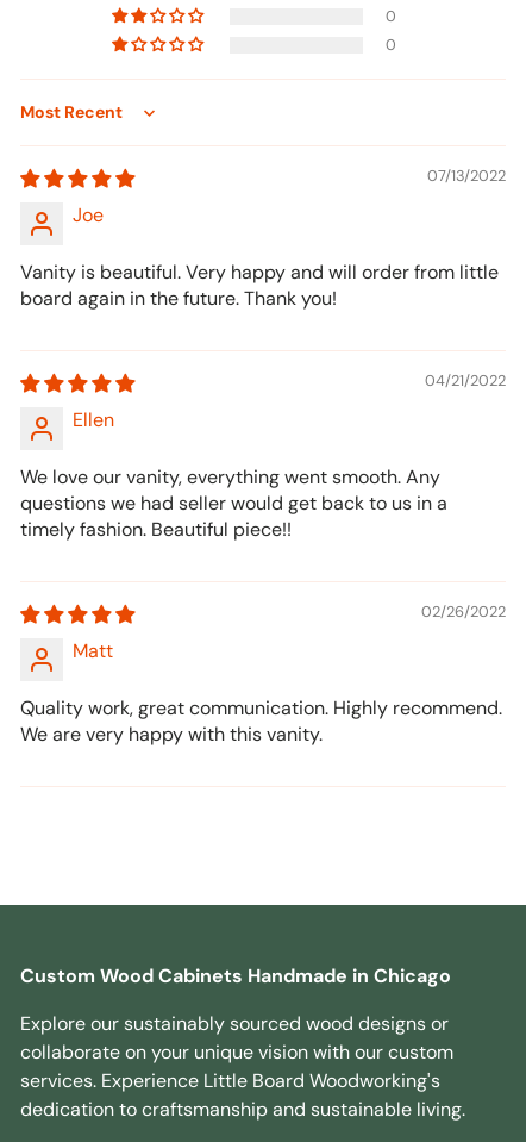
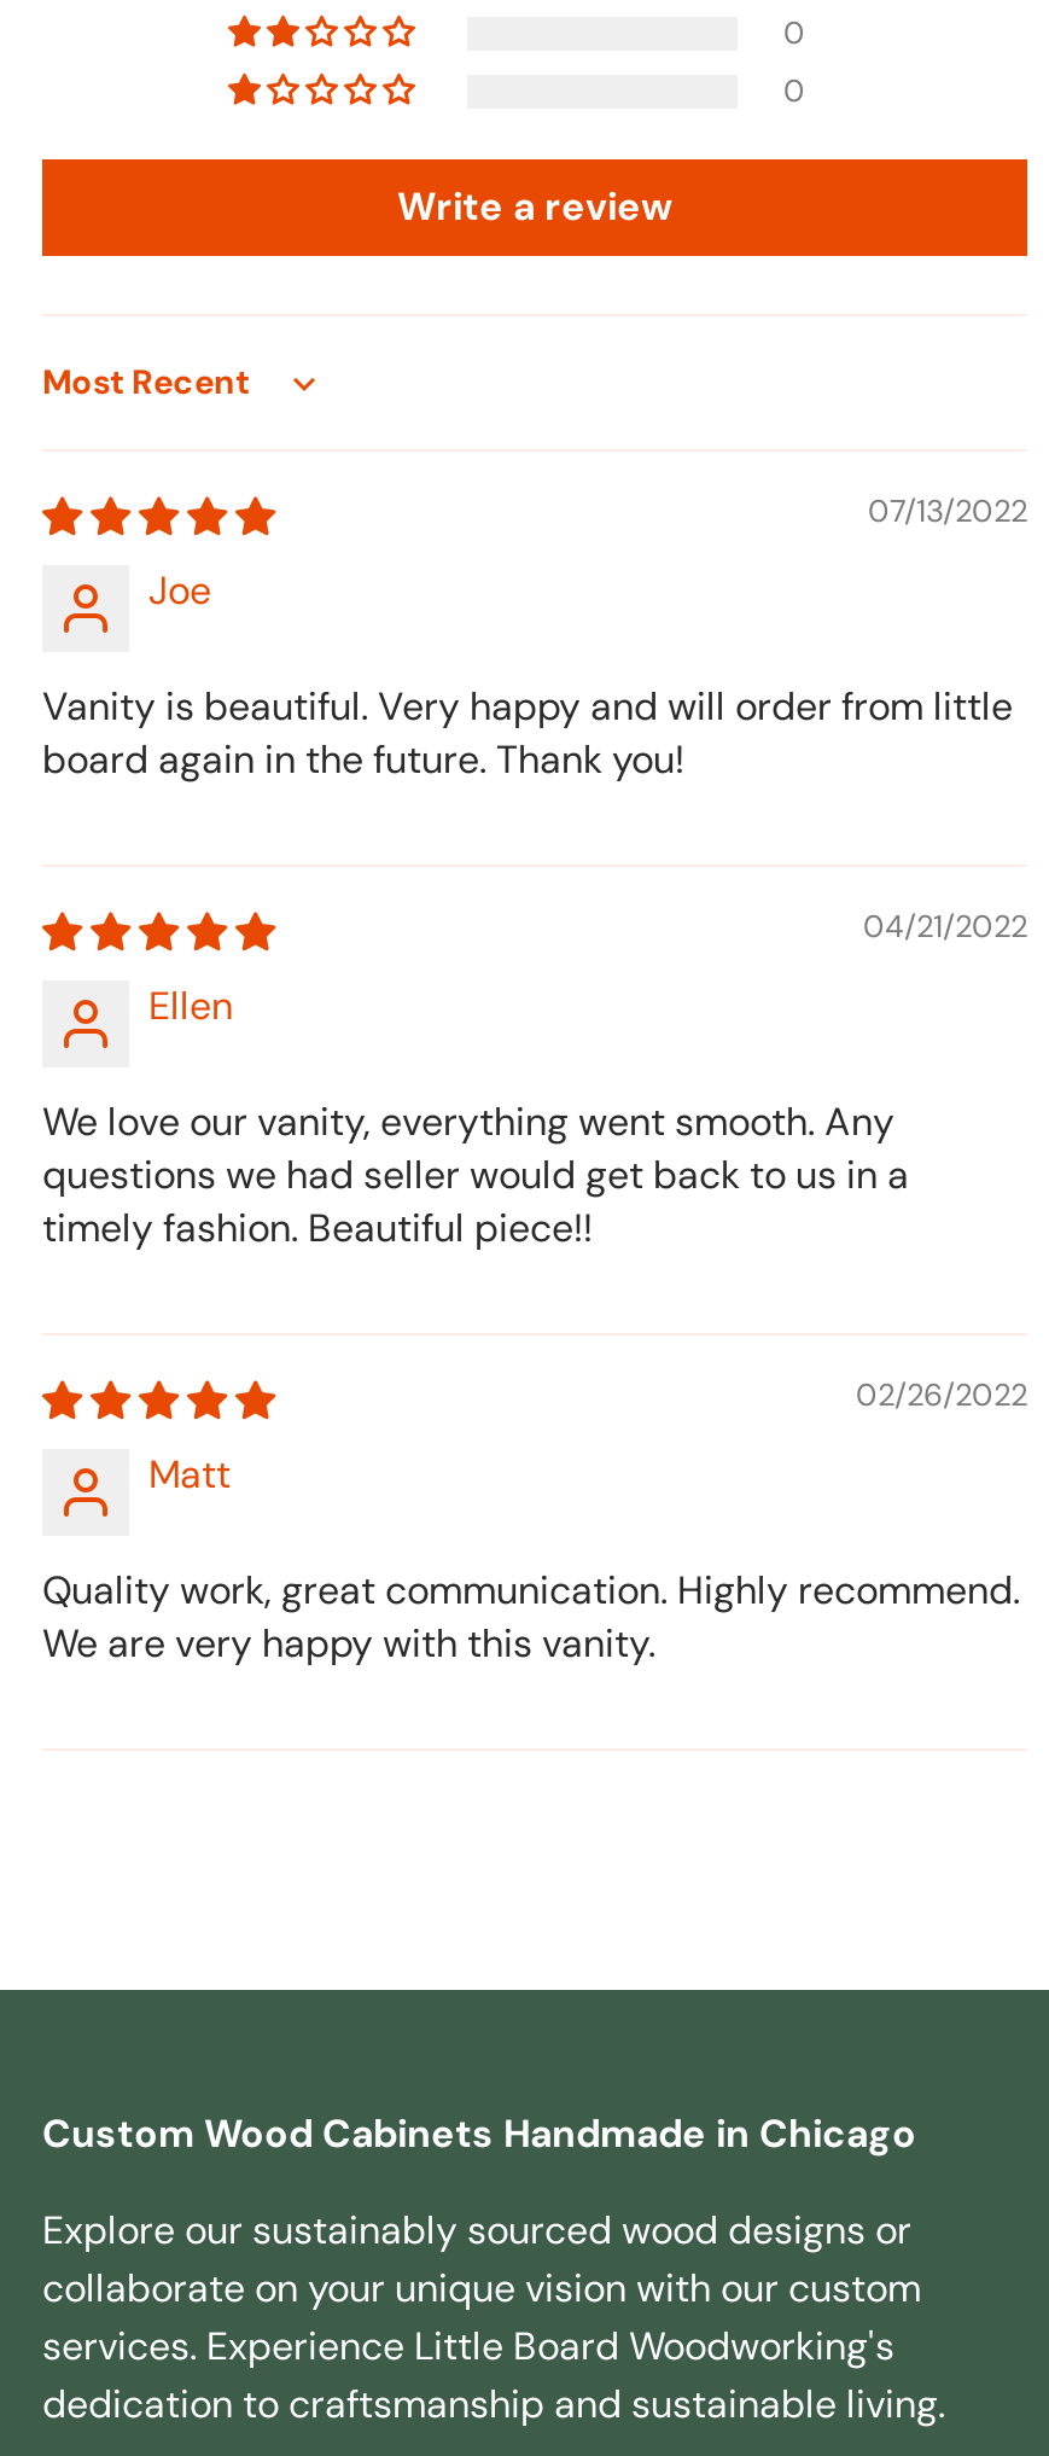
+ Write a review
